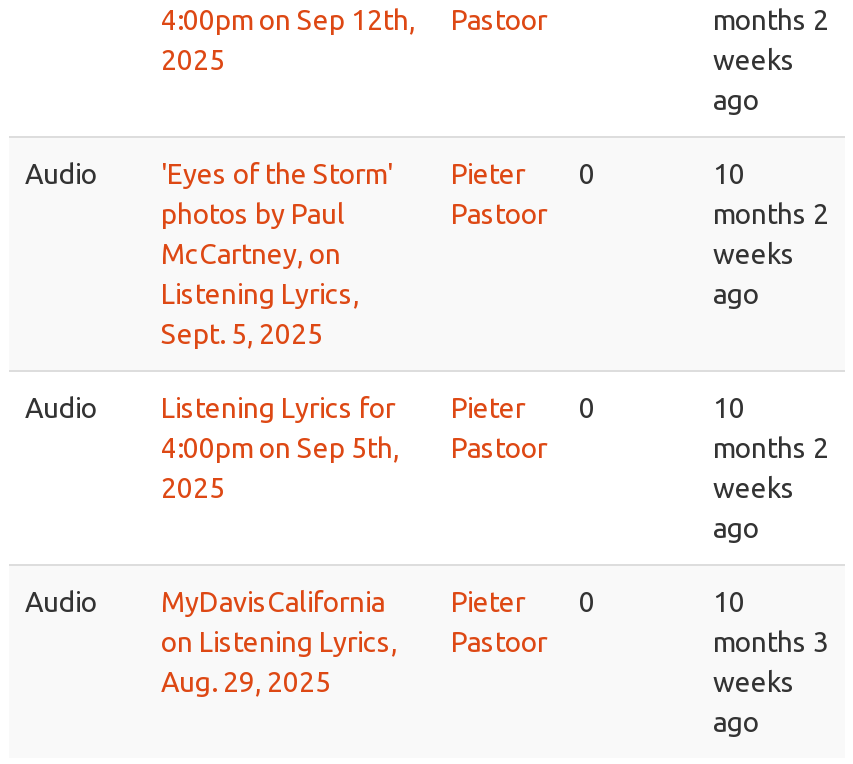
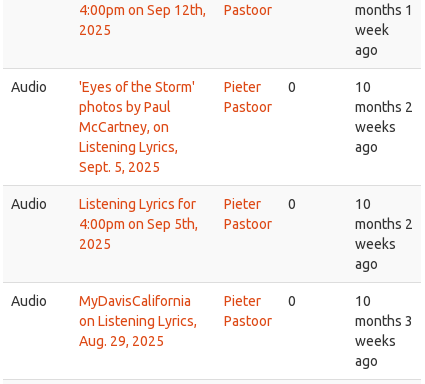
- months 2
- weeks
+ months 1
+ week
